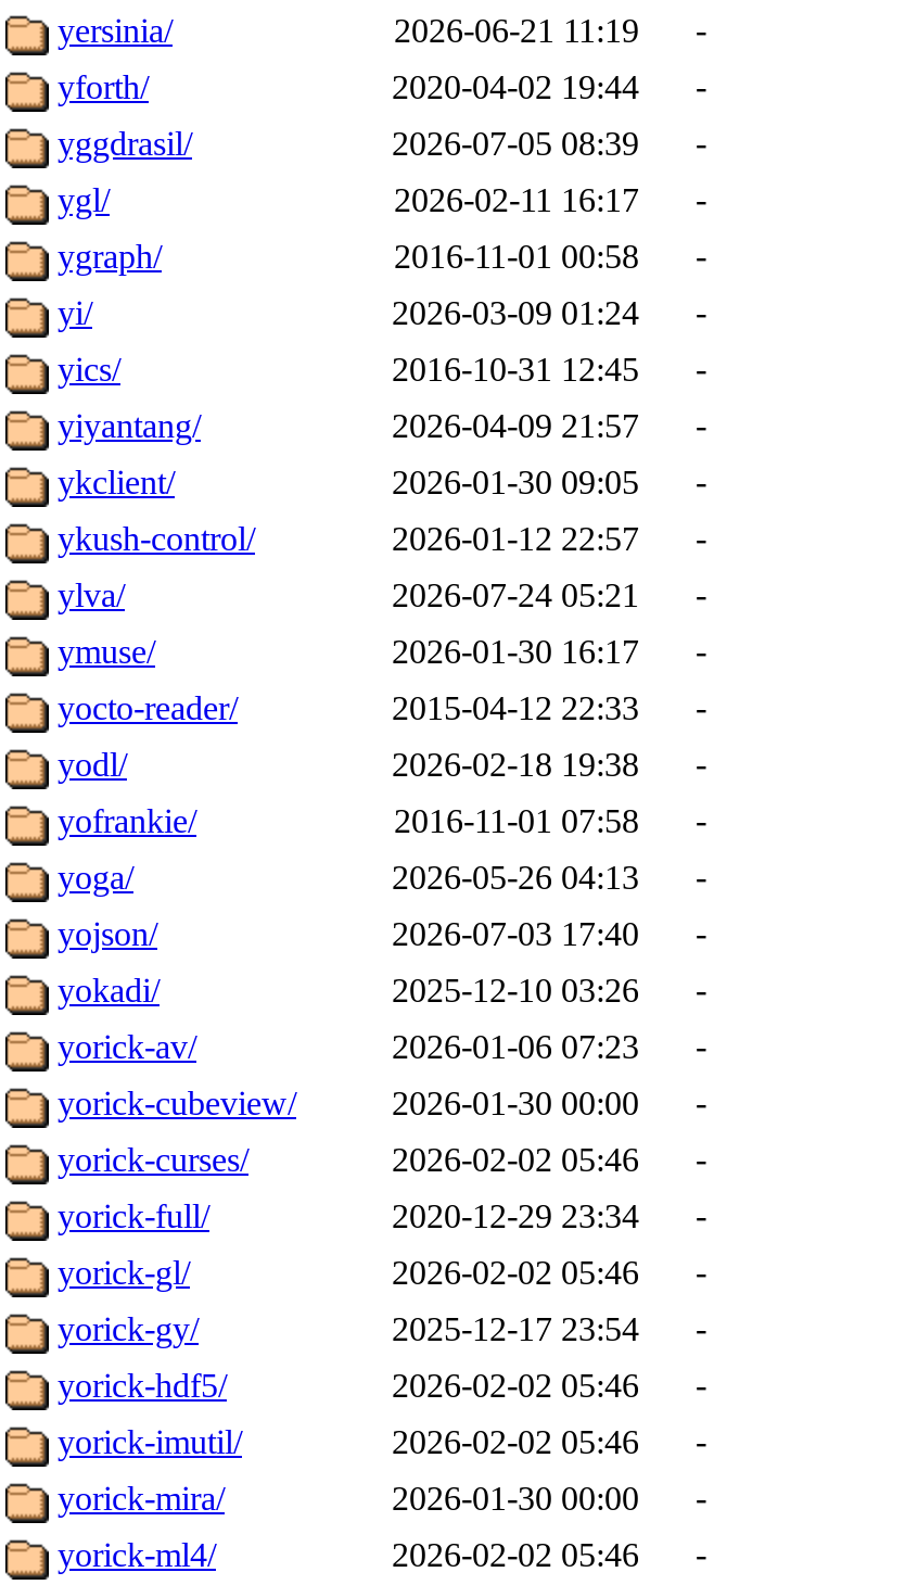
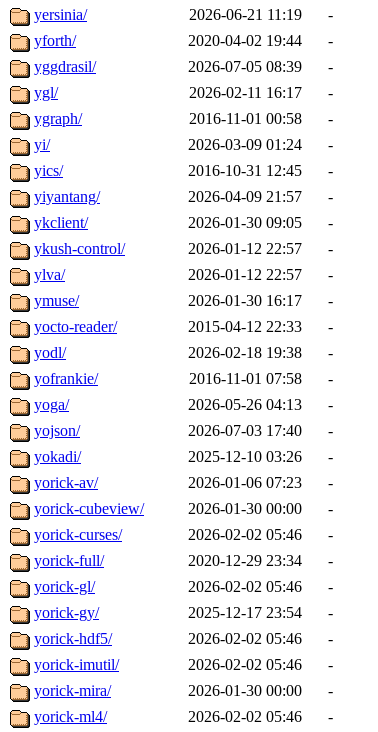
- 2026-07-24 05:21
+ 2026-01-12 22:57
